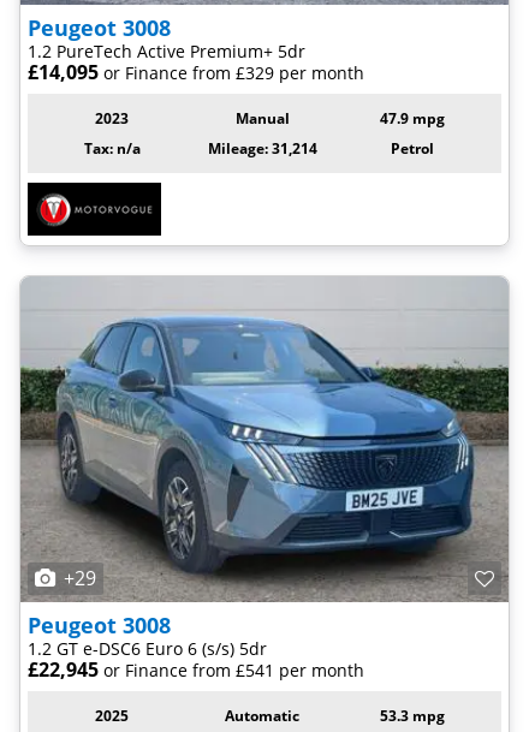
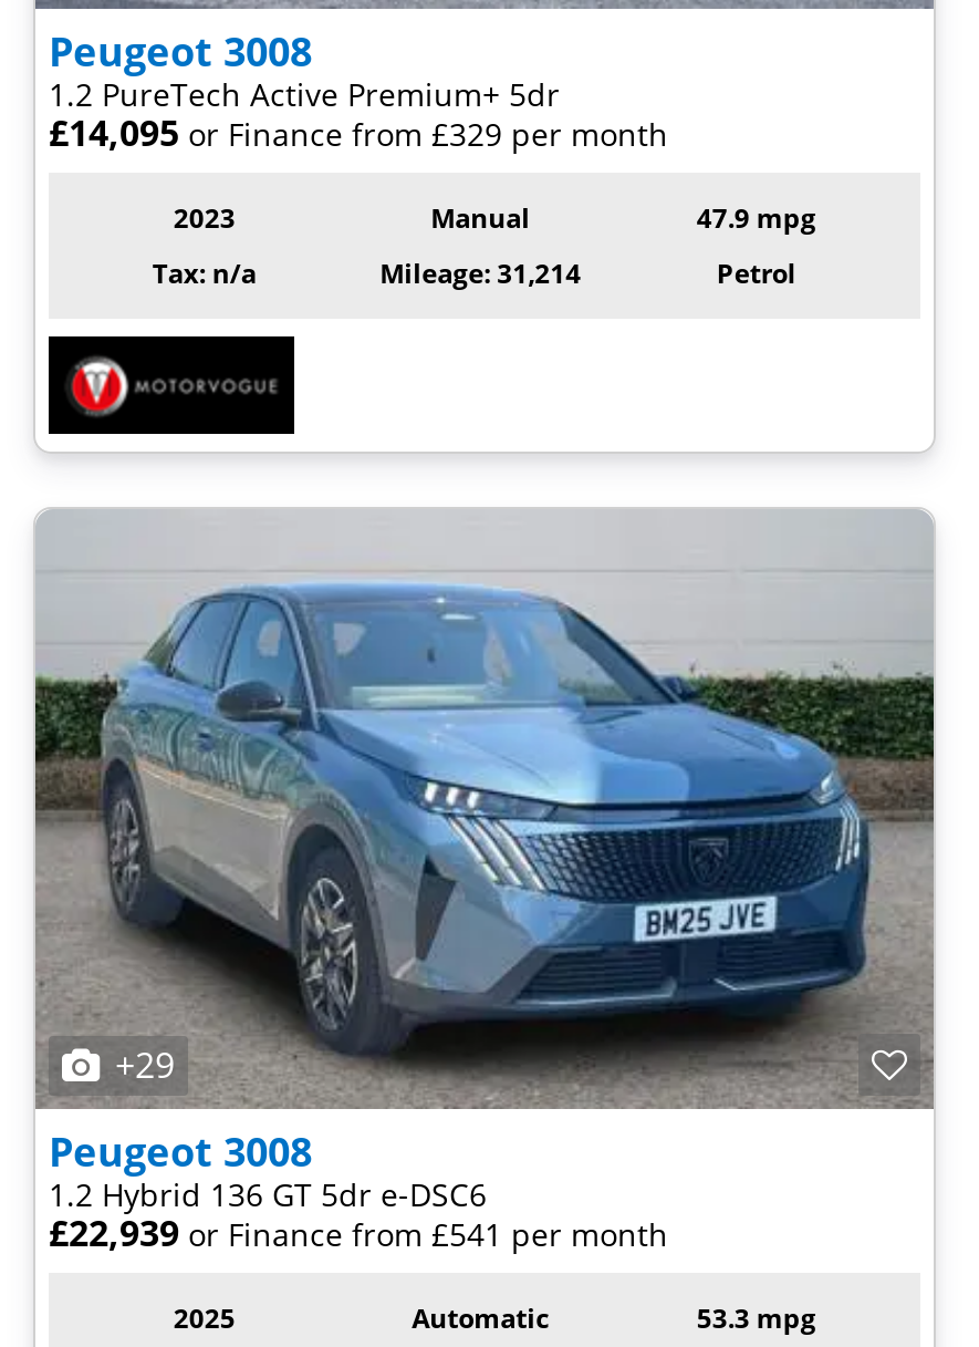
- 1.2 GT e-DSC6 Euro 6 (s/s) 5dr
- £22,945 or Finance from £541 per month
+ 1.2 Hybrid 136 GT 5dr e-DSC6
+ £22,939 or Finance from £541 per month
